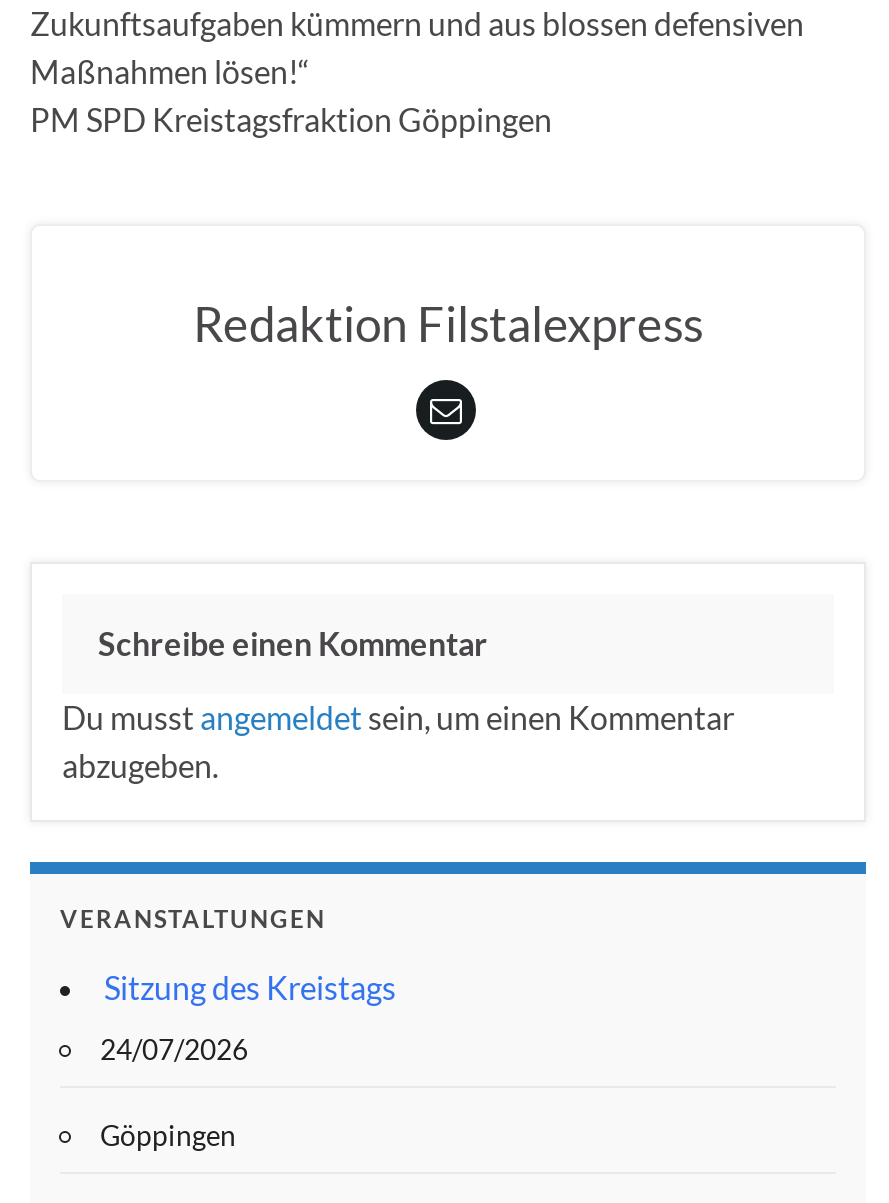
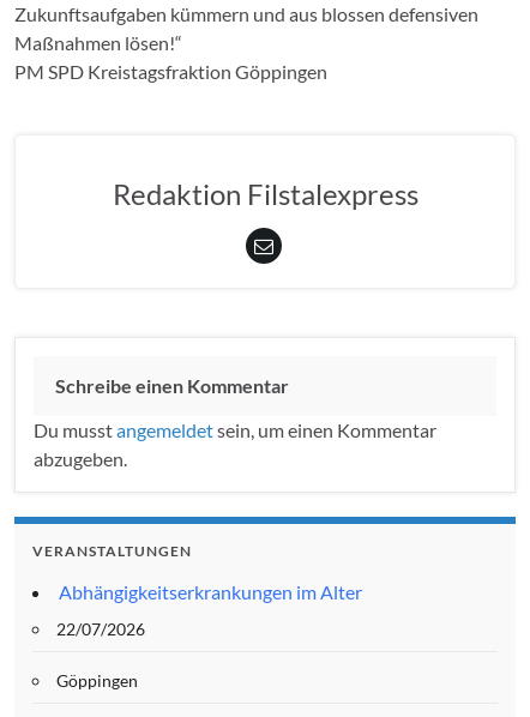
- Sitzung des Kreistags
+ Abhängigkeitserkrankungen im Alter

- 24/07/2026
+ 22/07/2026
